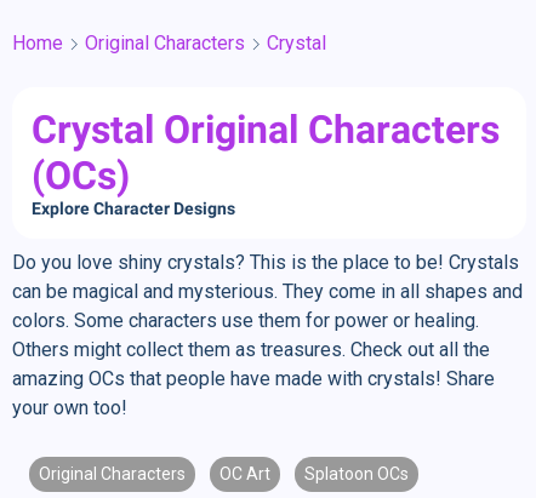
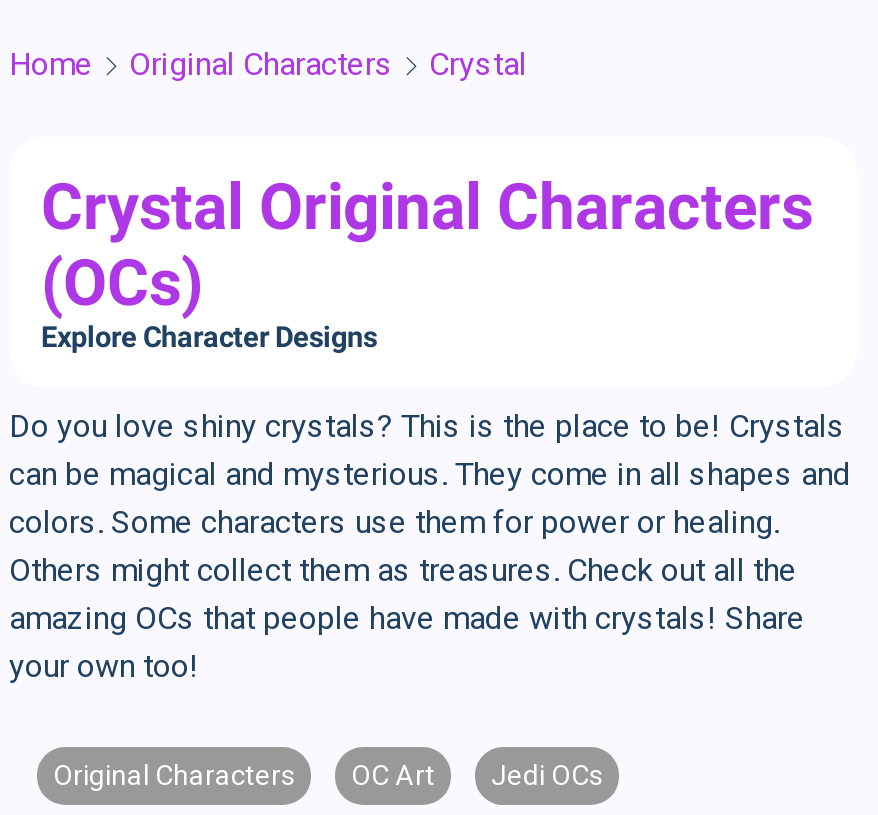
- Splatoon OCs
+ Jedi OCs
